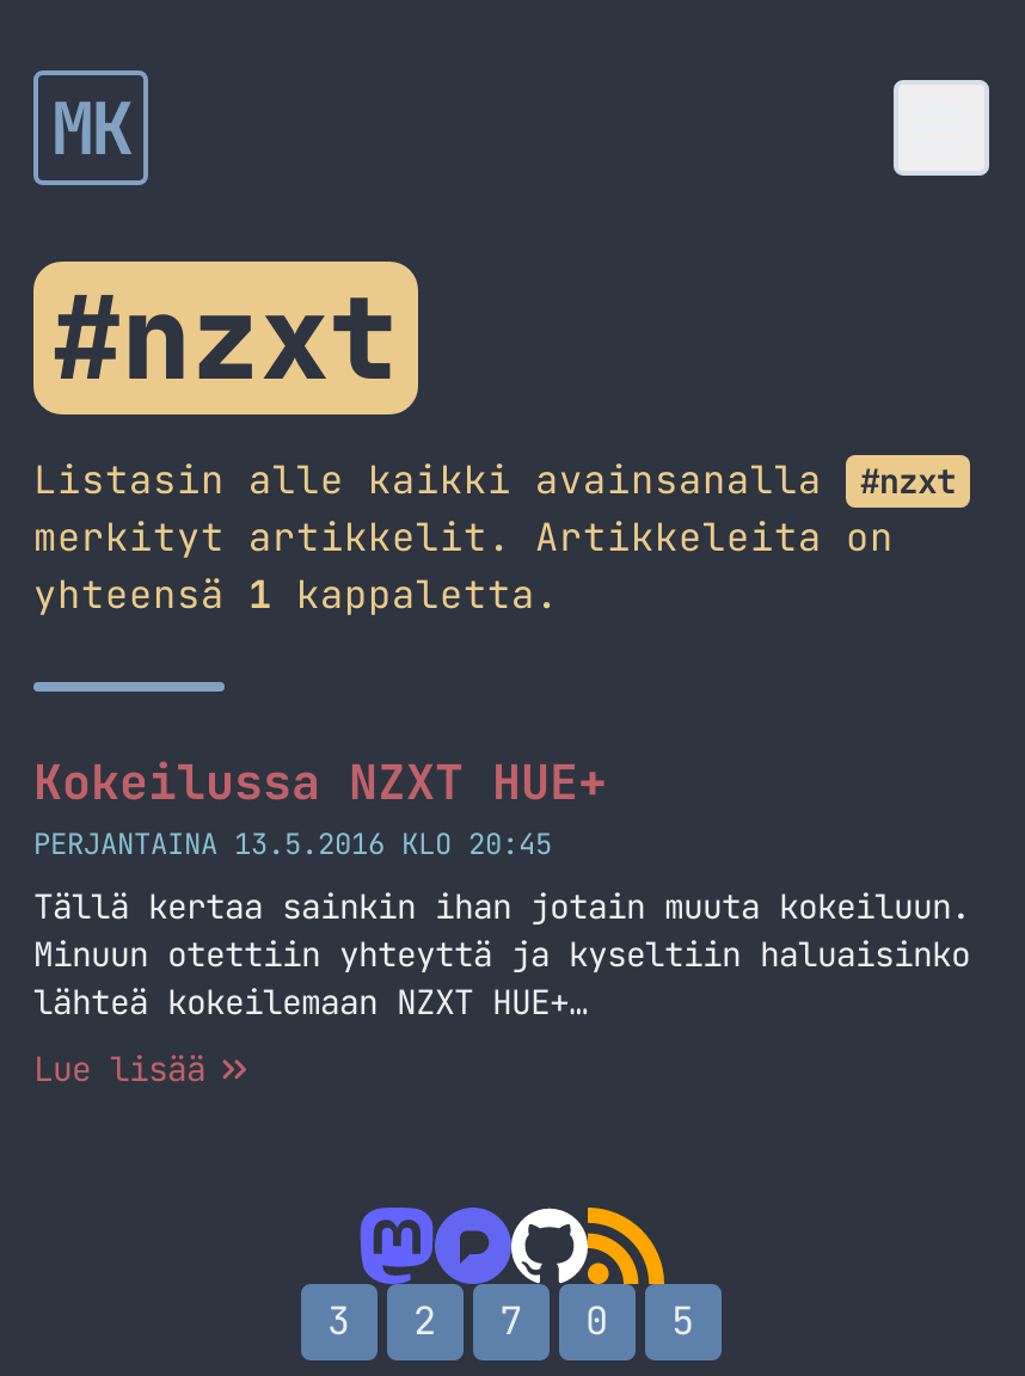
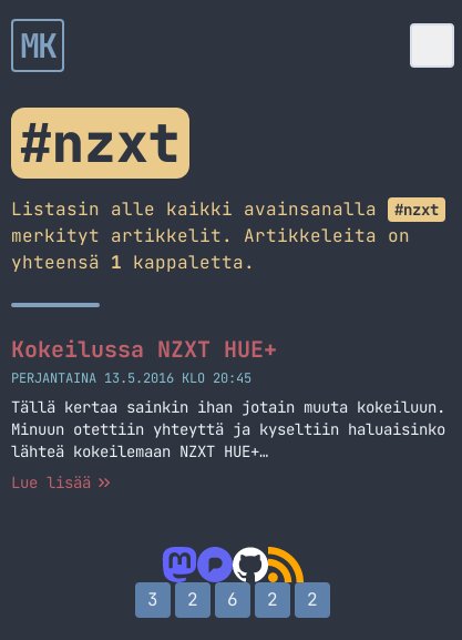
- 7
+ 6

- 0
+ 2

- 5
+ 2
